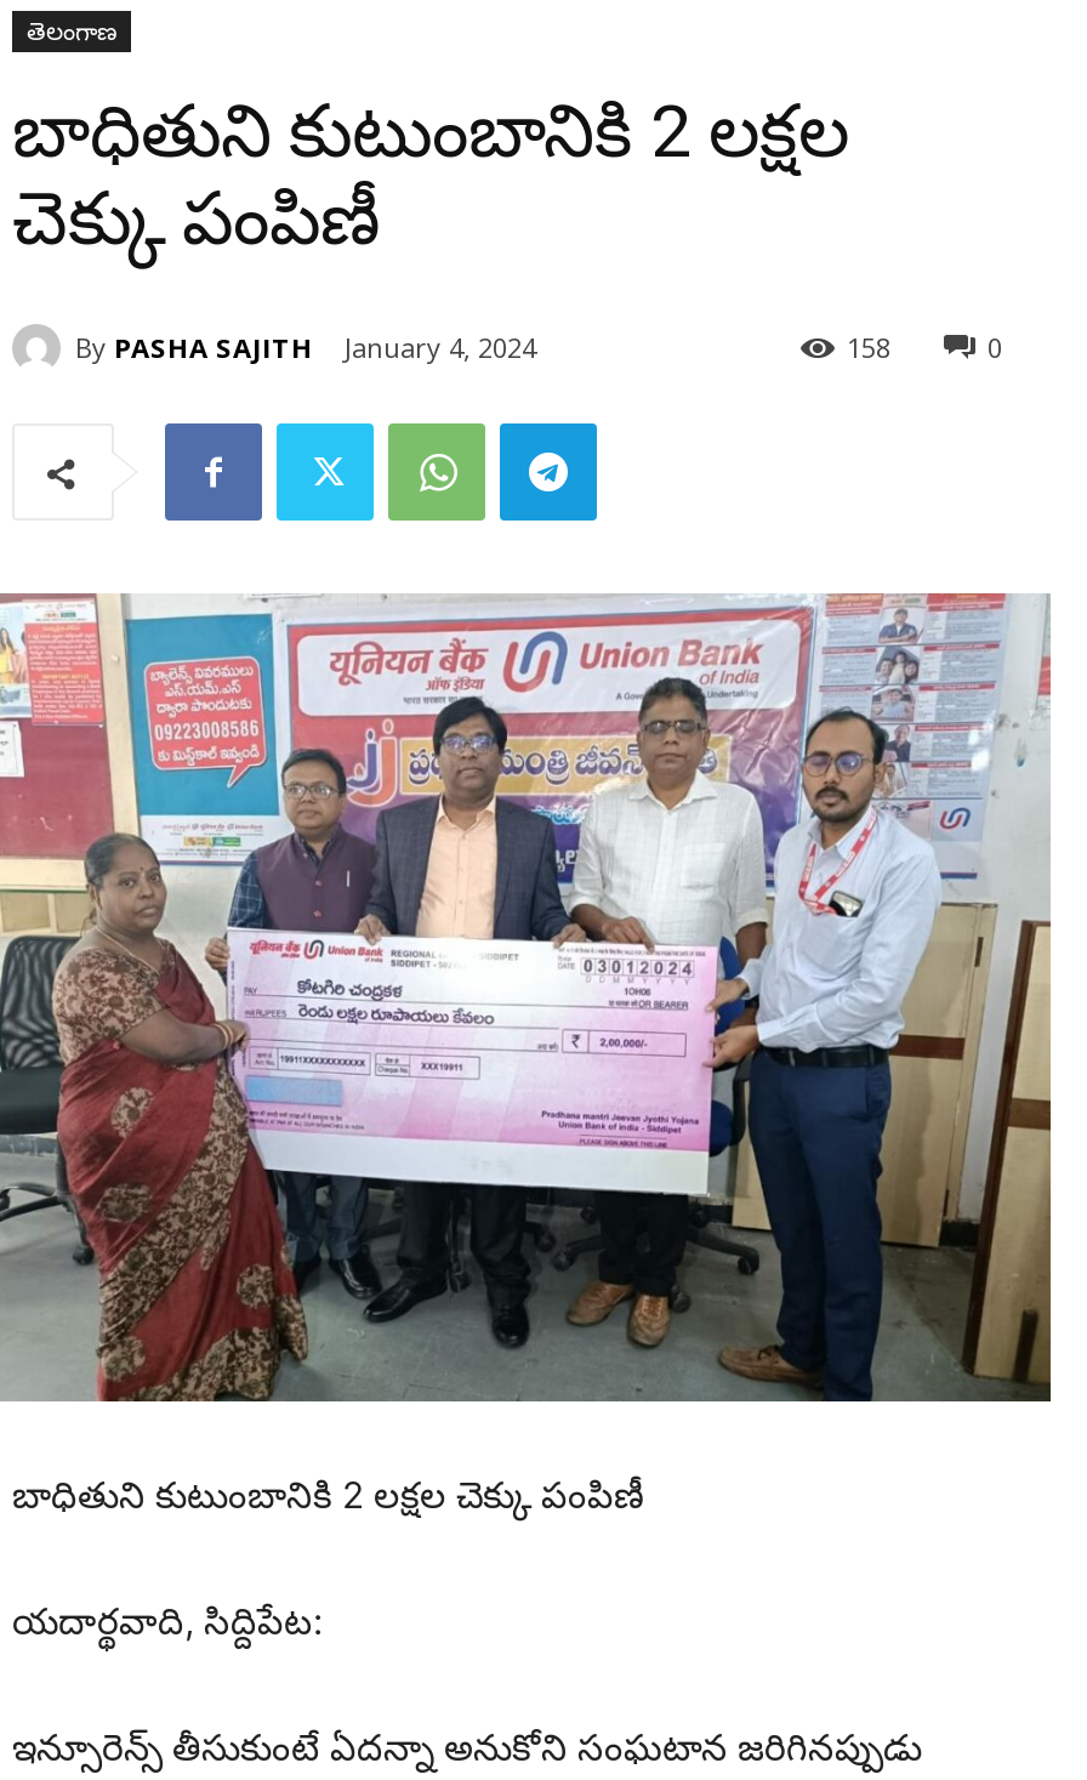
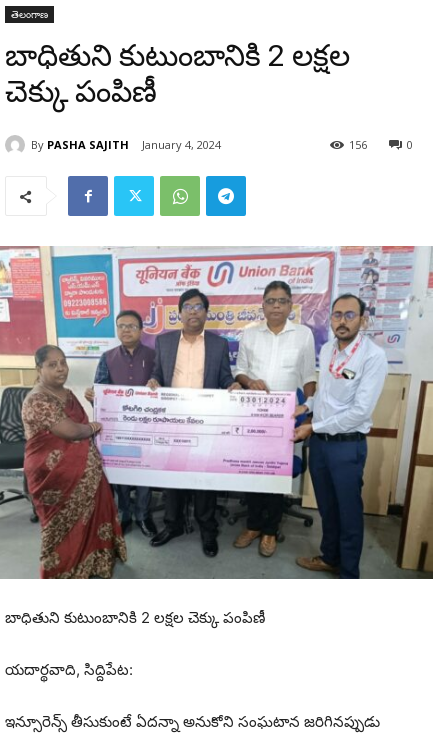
- 158
+ 156
